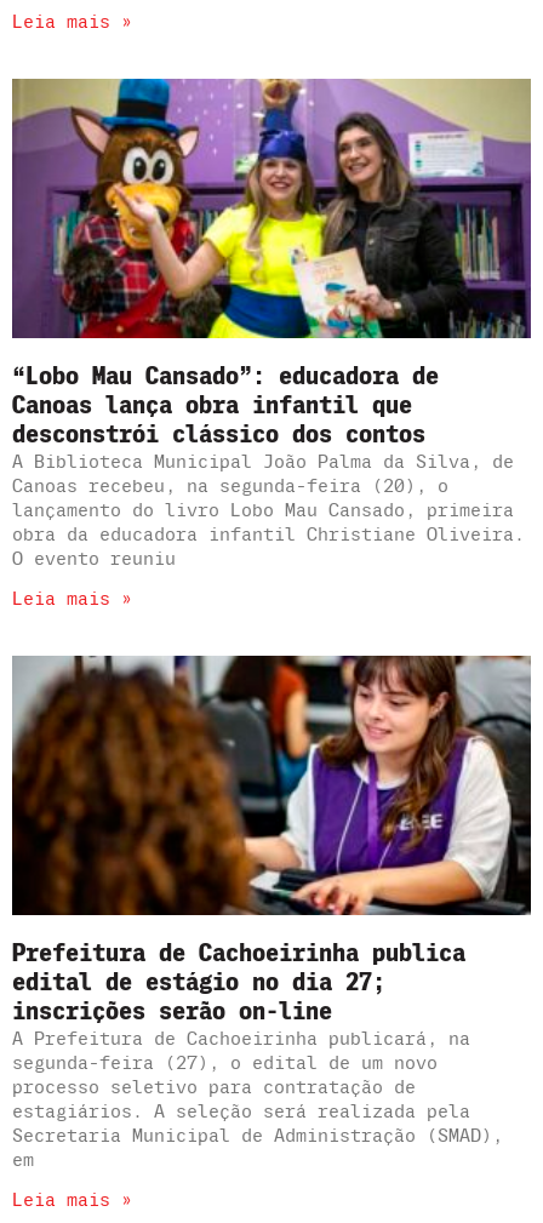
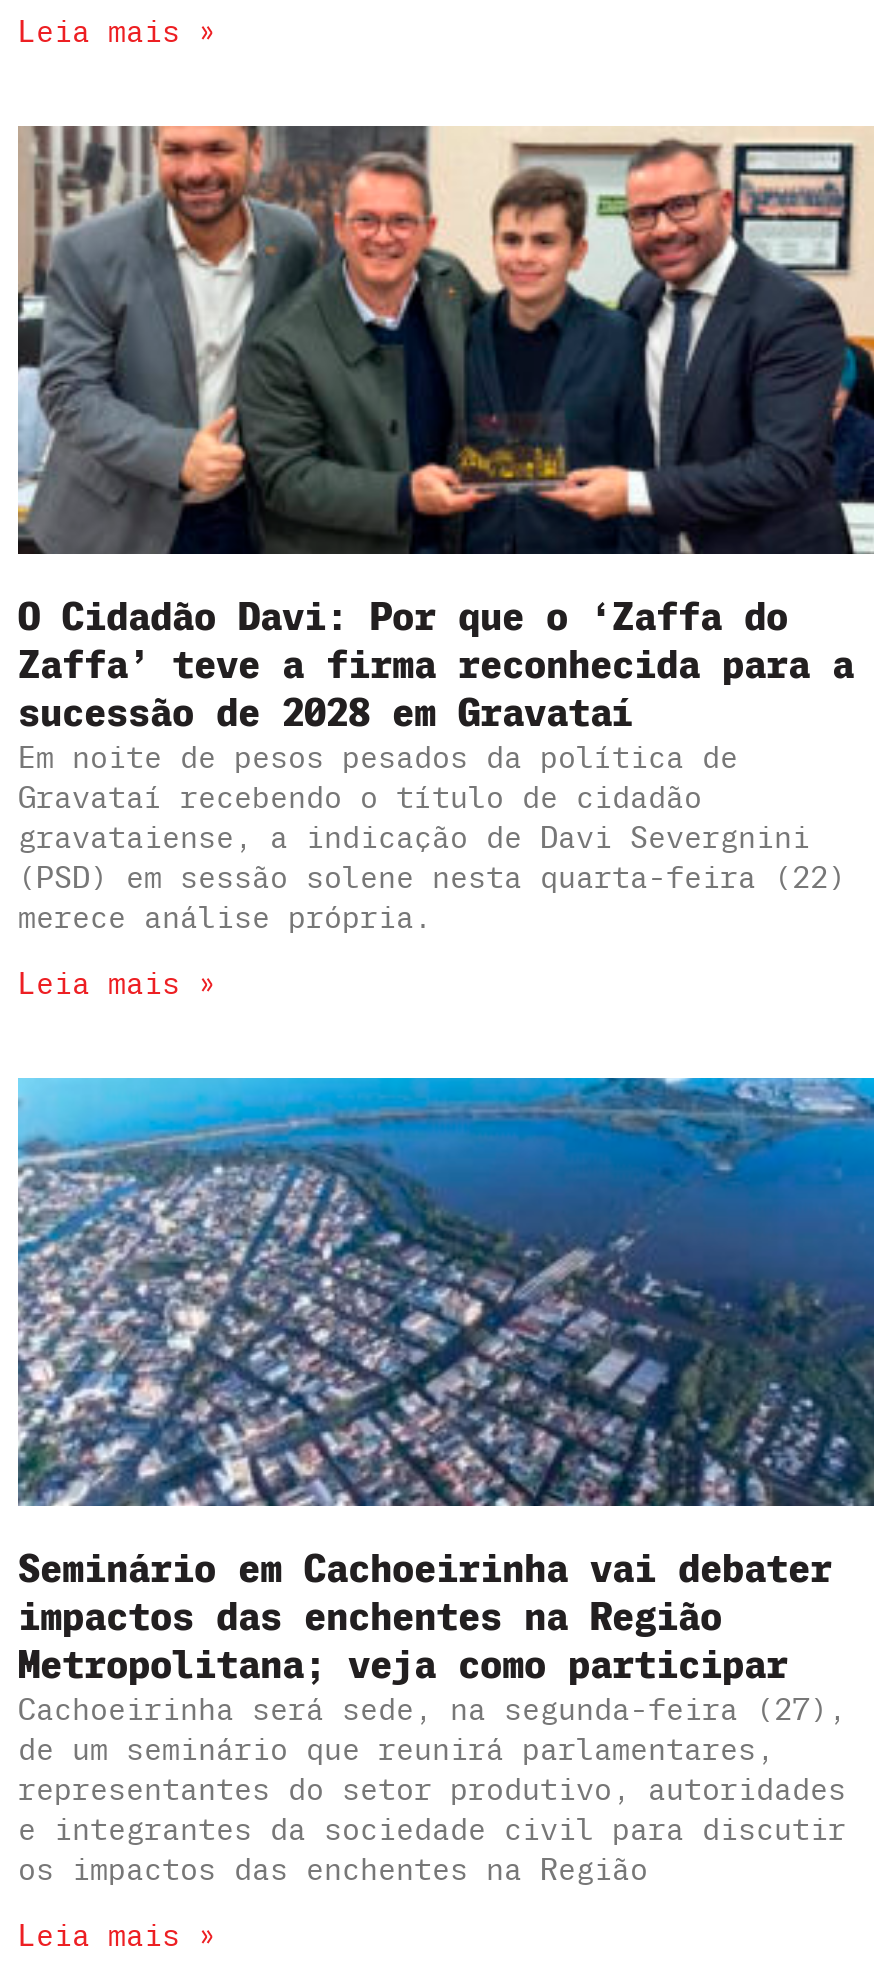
- [image]
- “Lobo Mau Cansado”: educadora de
- Canoas lança obra infantil que
- desconstrói clássico dos contos
- A Biblioteca Municipal João Palma da Silva, de
- Canoas recebeu, na segunda-feira (20), o
- lançamento do livro Lobo Mau Cansado, primeira
- obra da educadora infantil Christiane Oliveira.
- O evento reuniu
+ [image]
+ O Cidadão Davi: Por que o ‘Zaffa do
+ Zaffa’ teve a firma reconhecida para a
+ sucessão de 2028 em Gravataí
+ Em noite de pesos pesados da política de
+ Gravataí recebendo o título de cidadão
+ gravataiense, a indicação de Davi Severgnini
+ (PSD) em sessão solene nesta quarta-feira (22)
+ merece análise própria.

- [image]
- Prefeitura de Cachoeirinha publica
- edital de estágio no dia 27;
- inscrições serão on-line
- A Prefeitura de Cachoeirinha publicará, na
- segunda-feira (27), o edital de um novo
- processo seletivo para contratação de
- estagiários. A seleção será realizada pela
- Secretaria Municipal de Administração (SMAD),
- em
+ [image]
+ Seminário em Cachoeirinha vai debater
+ impactos das enchentes na Região
+ Metropolitana; veja como participar
+ Cachoeirinha será sede, na segunda-feira (27),
+ de um seminário que reunirá parlamentares,
+ representantes do setor produtivo, autoridades
+ e integrantes da sociedade civil para discutir
+ os impactos das enchentes na Região
